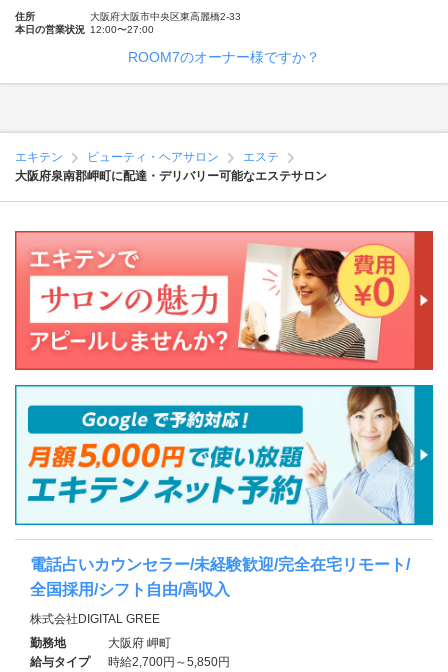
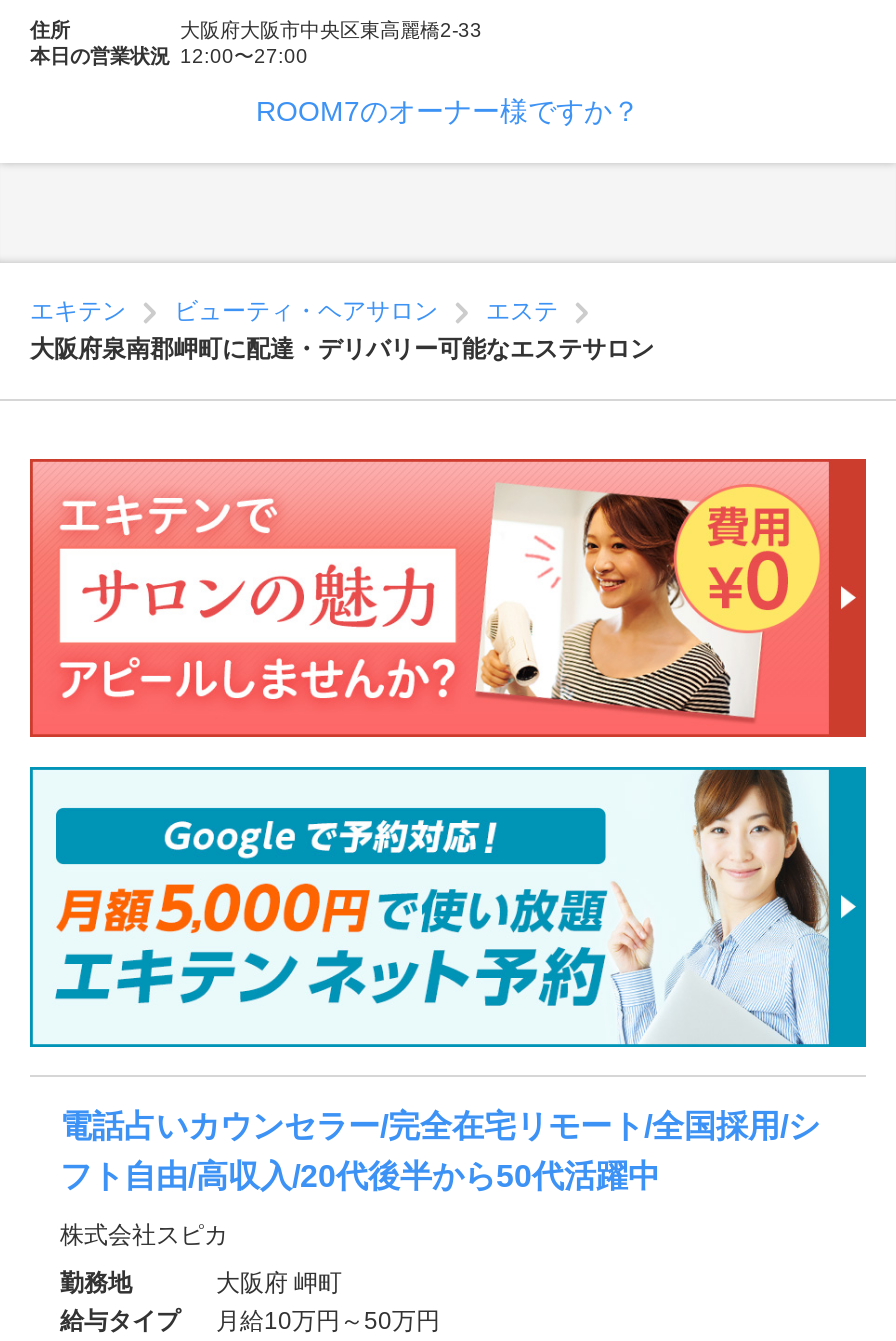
- 電話占いカウンセラー/未経験歓迎/完全在宅リモート/
+ 電話占いカウンセラー/完全在宅リモート/全国採用/シ

- 全国採用/シフト自由/高収入
+ フト自由/高収入/20代後半から50代活躍中

- 株式会社DIGITAL GREE
+ 株式会社スピカ

- 時給2,700円～5,850円
+ 月給10万円～50万円
